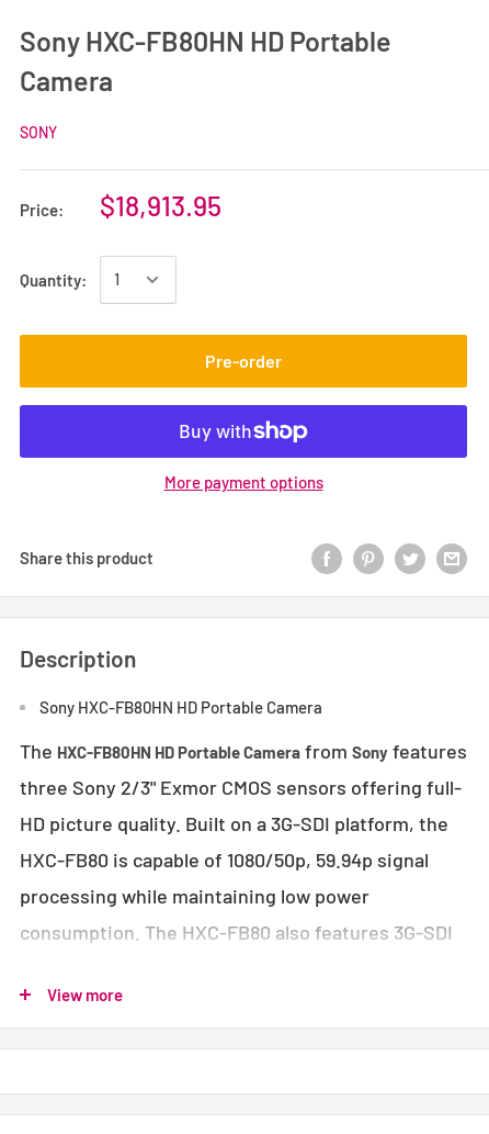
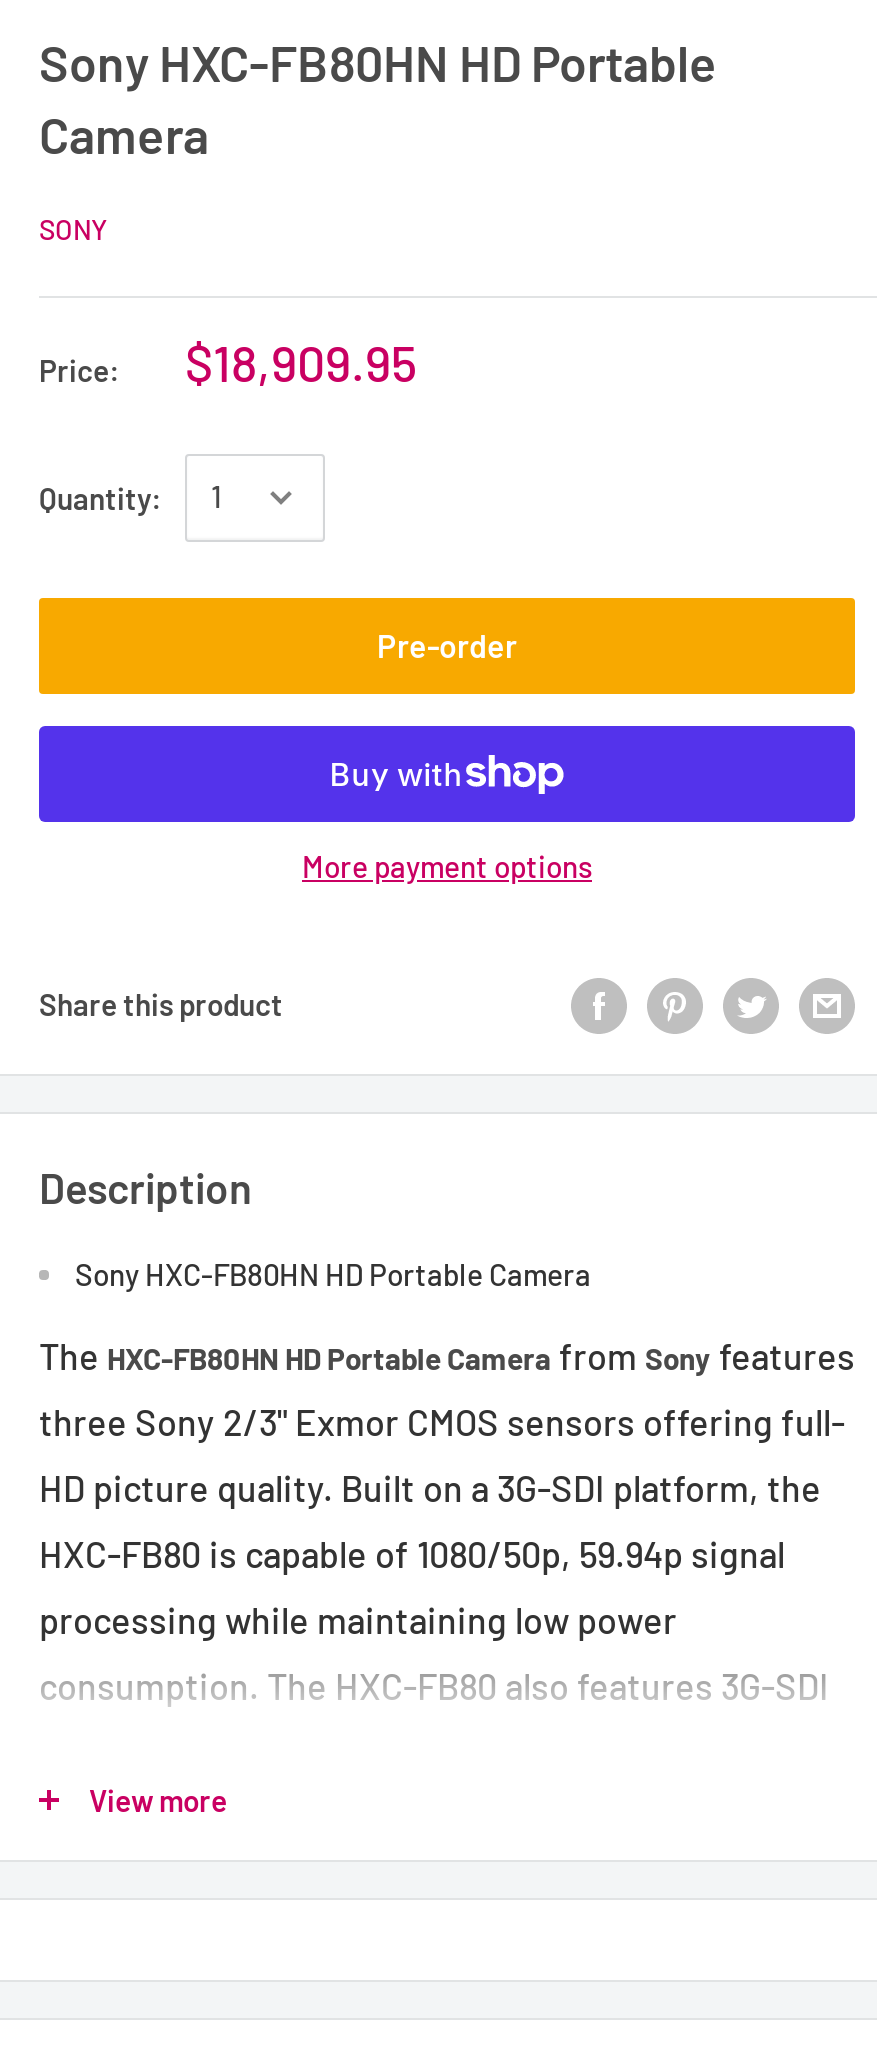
- Price: $18,913.95
+ Price: $18,909.95
